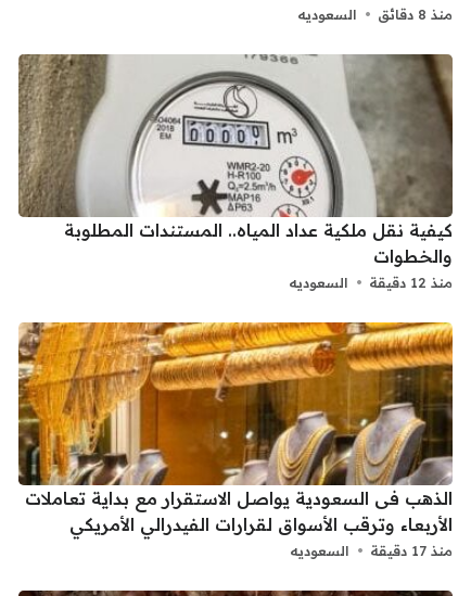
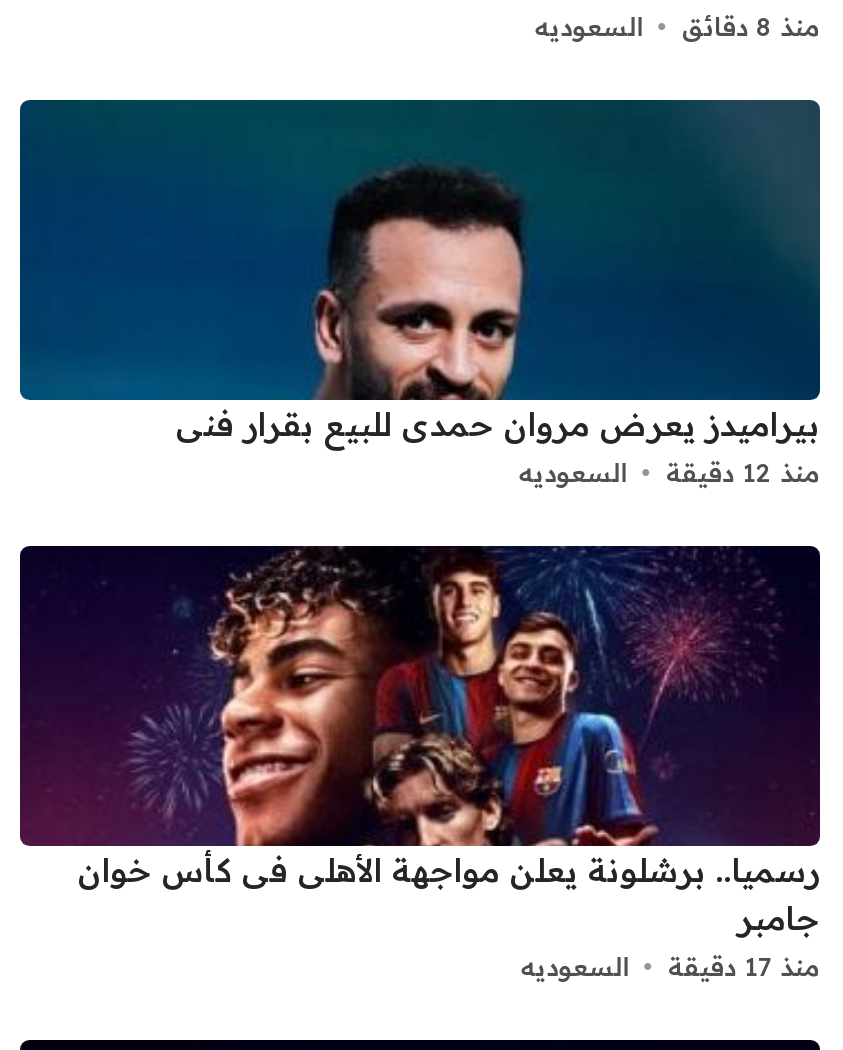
- [image]
- كيفية نقل ملكية عداد المياه.. المستندات المطلوبة
- والخطوات
+ [image]
+ بيراميدز يعرض مروان حمدى للبيع بقرار فنى

- [image]
- الذهب فى السعودية يواصل الاستقرار مع بداية تعاملات
- الأربعاء وترقب الأسواق لقرارات الفيدرالي الأمريكي
+ [image]
+ رسميا.. برشلونة يعلن مواجهة الأهلى فى كأس خوان
+ جامبر
